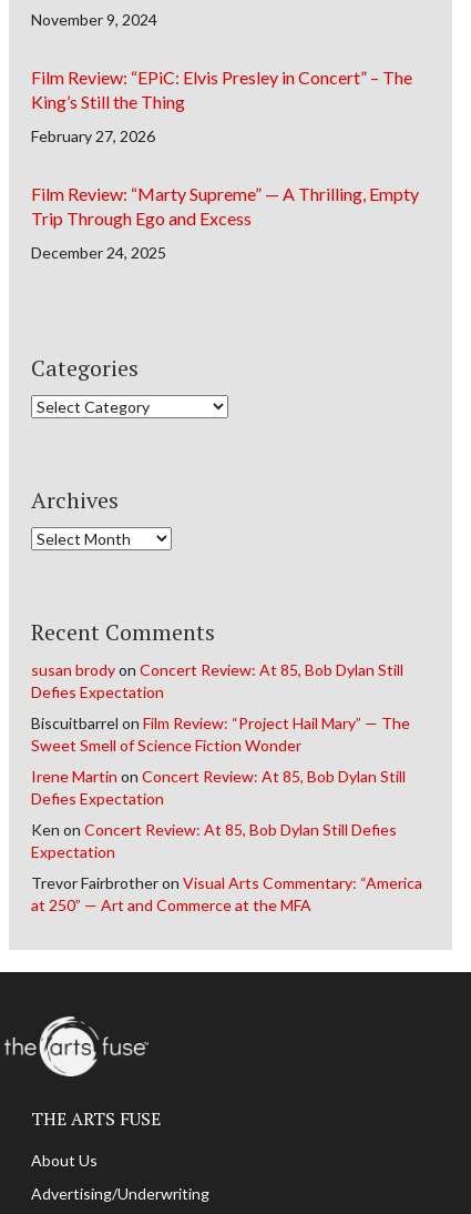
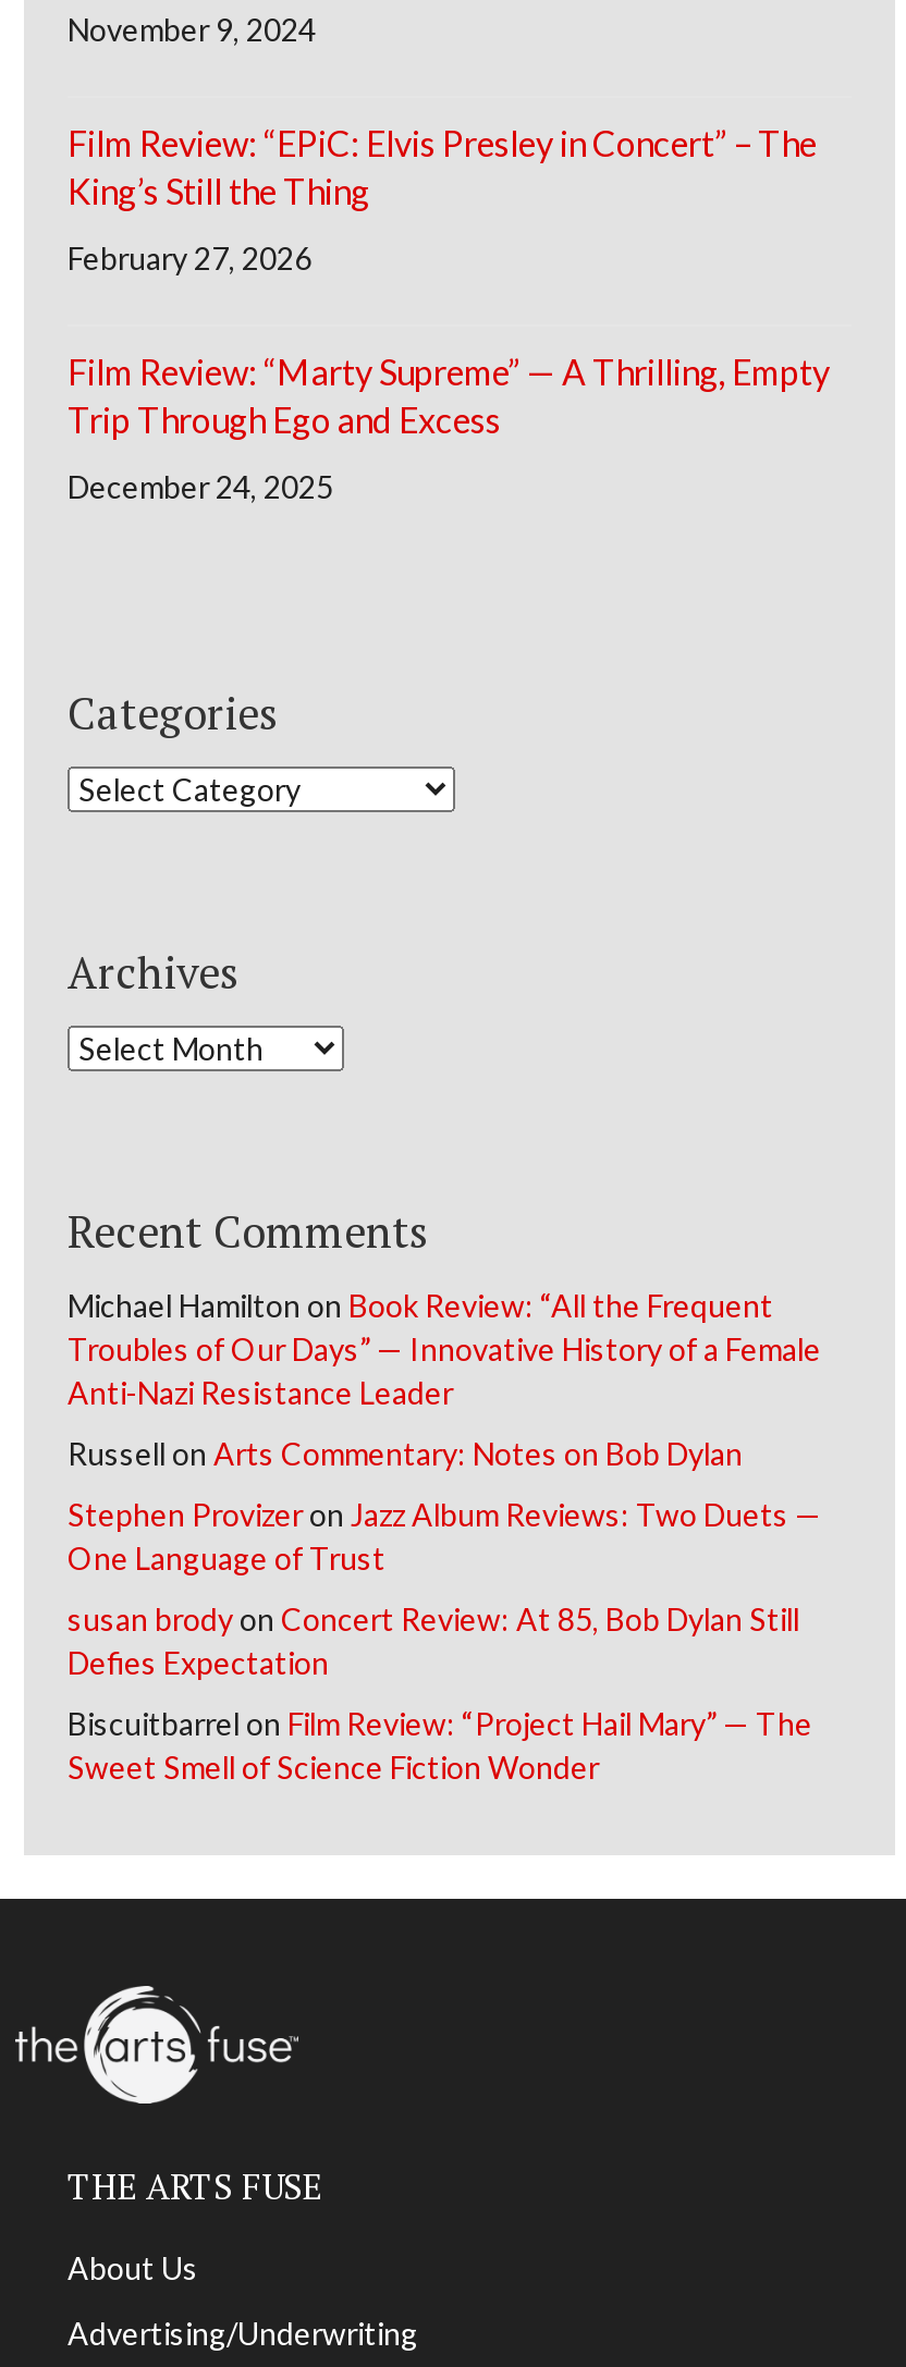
+ Michael Hamilton on Book Review: “All the Frequent
+ Troubles of Our Days” — Innovative History of a Female
+ Anti-Nazi Resistance Leader
+ Russell on Arts Commentary: Notes on Bob Dylan
+ Stephen Provizer on Jazz Album Reviews: Two Duets —
+ One Language of Trust

moved down: susan brody on Concert Review: At 85, Bob Dylan Still | Defies Expectation | Biscuitbarrel on Film Review: “Project Hail Mary” — The | Sweet Smell of Science Fiction Wonder

- Irene Martin on Concert Review: At 85, Bob Dylan Still
- Defies Expectation
- Ken on Concert Review: At 85, Bob Dylan Still Defies
- Expectation
- Trevor Fairbrother on Visual Arts Commentary: “America
- at 250” — Art and Commerce at the MFA
